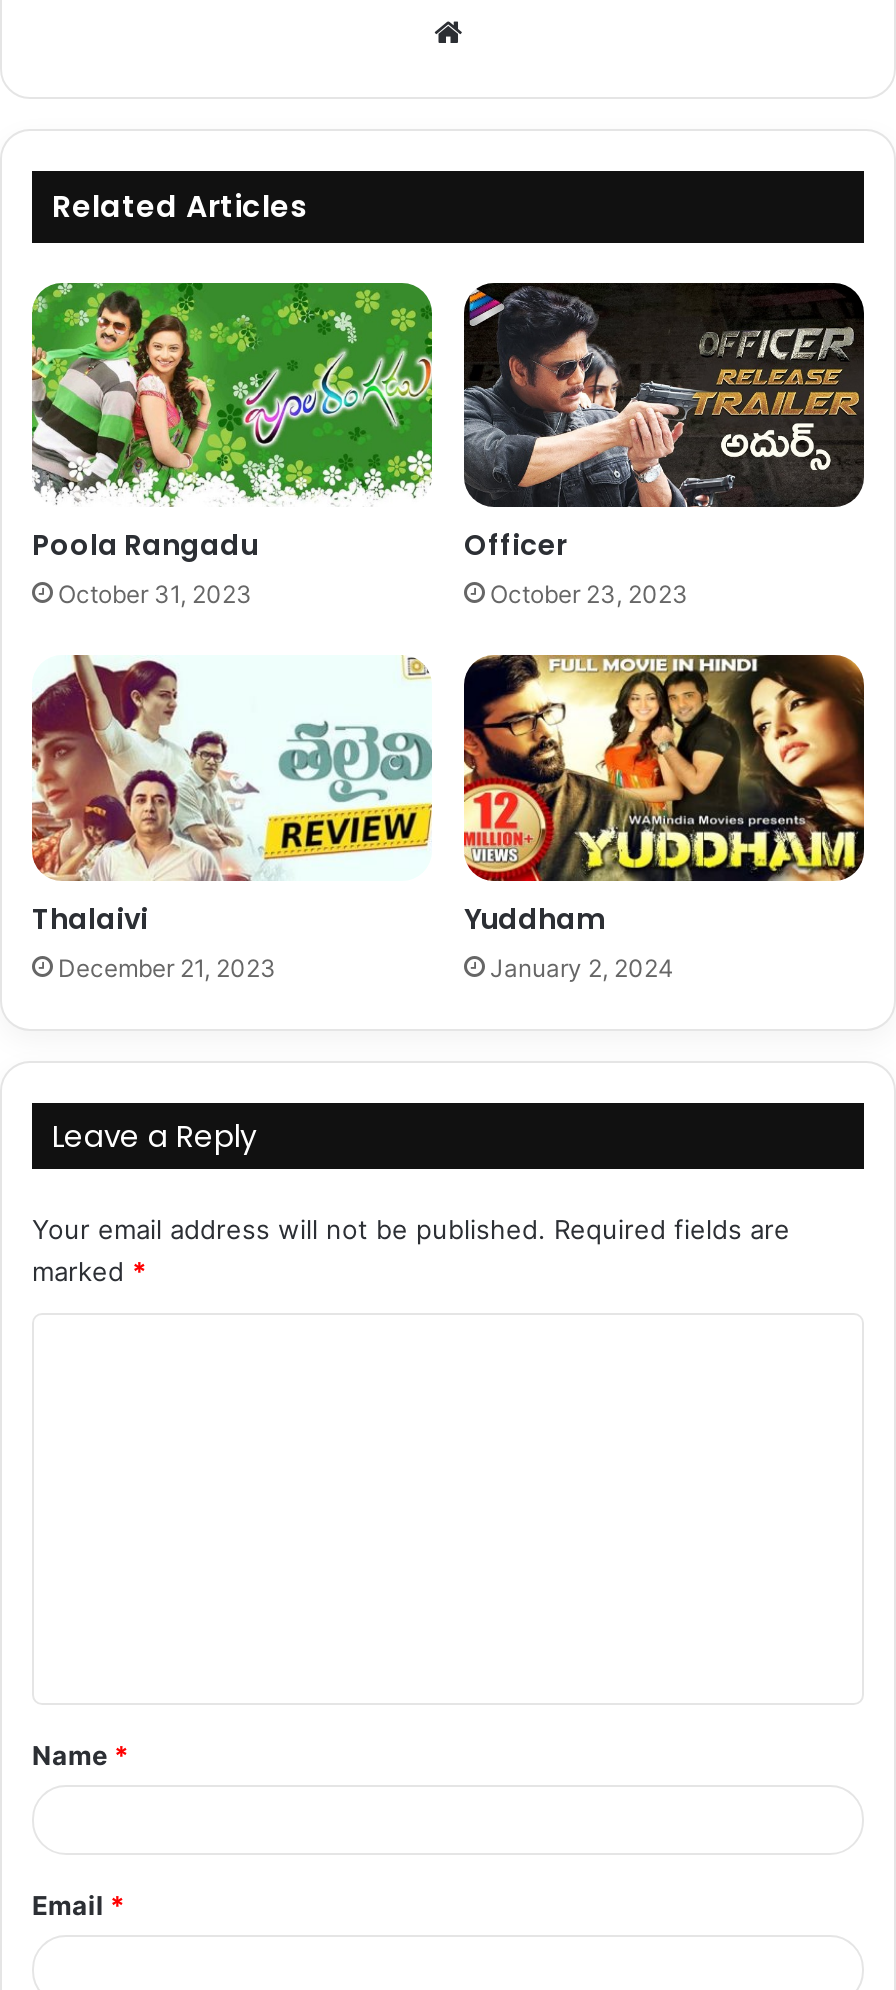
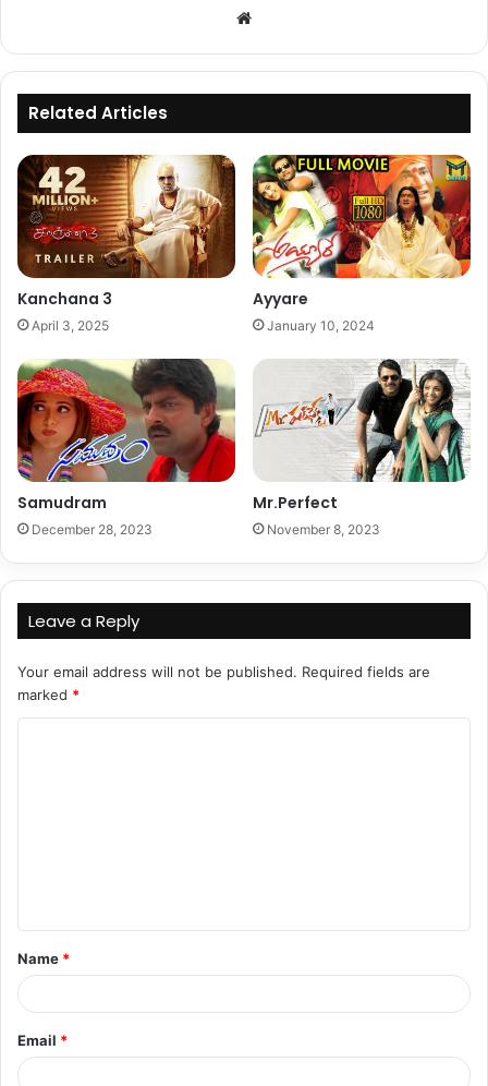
- [image]
- Poola Rangadu
- October 31, 2023
+ [image]
+ Kanchana 3
+ April 3, 2025

- [image]
- Officer
- October 23, 2023
+ [image]
+ Ayyare
+ January 10, 2024

- [image]
- Thalaivi
- December 21, 2023
+ [image]
+ Samudram
+ December 28, 2023

- [image]
- Yuddham
- January 2, 2024
+ [image]
+ Mr.Perfect
+ November 8, 2023
